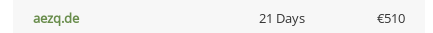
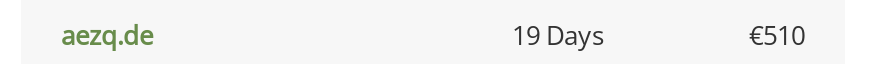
- 21 Days
+ 19 Days
